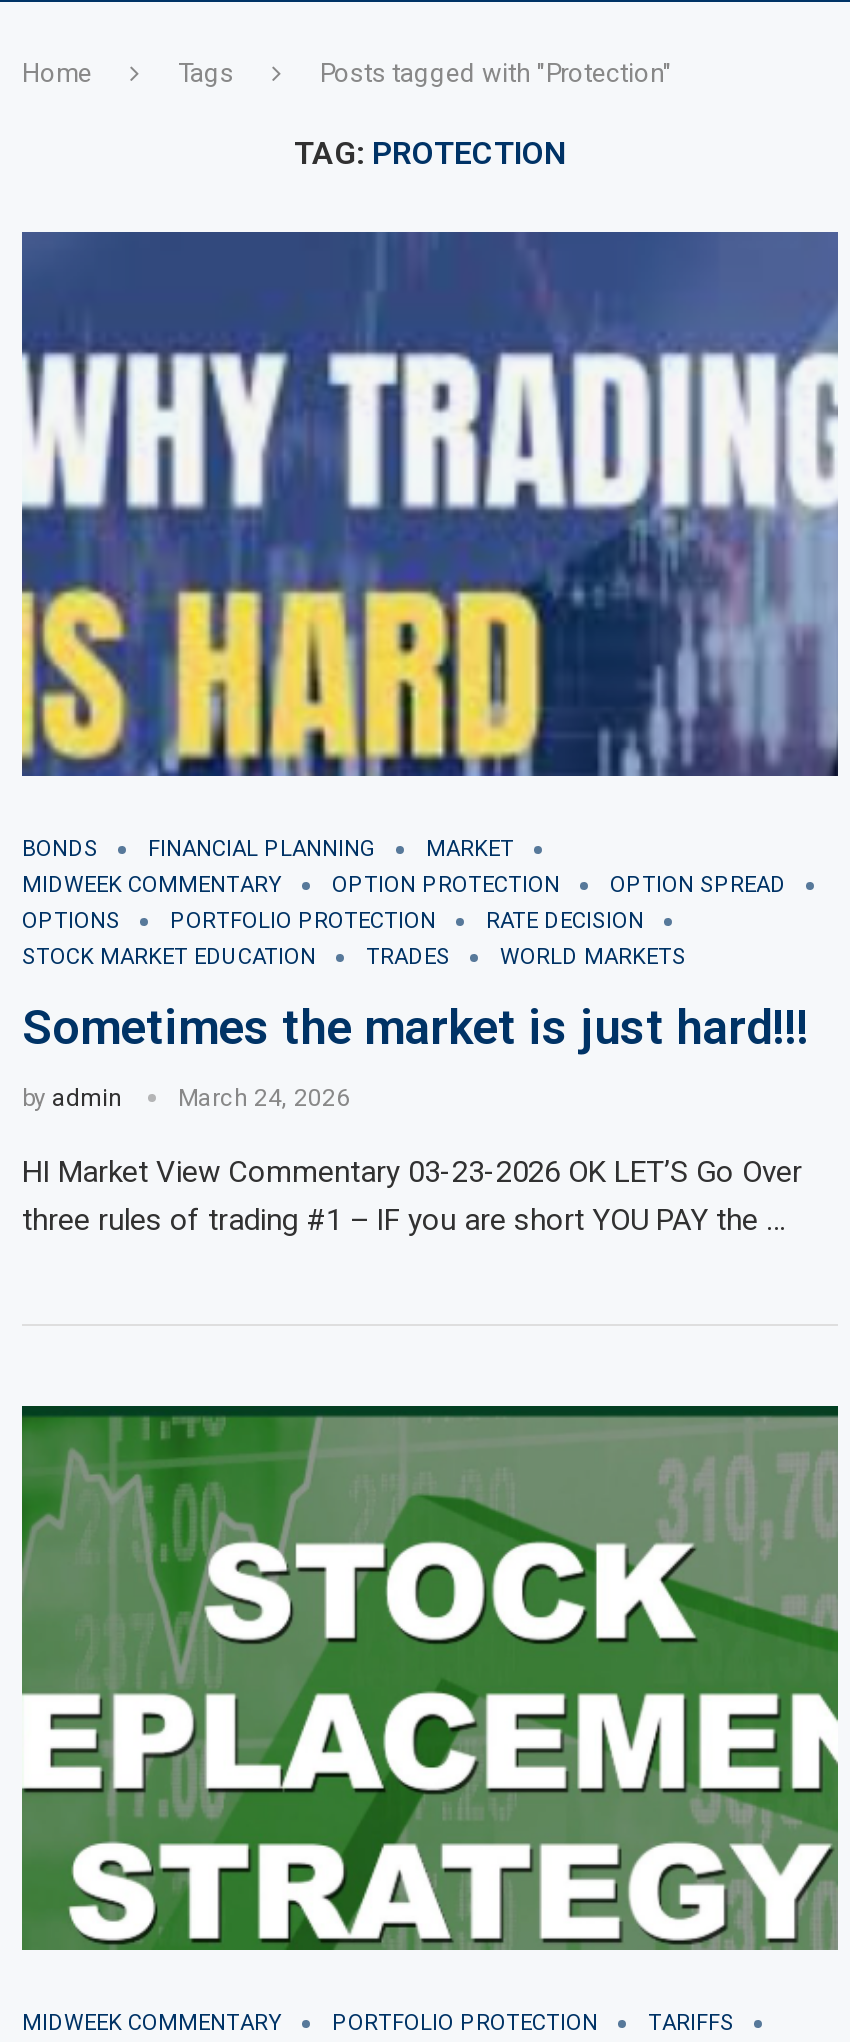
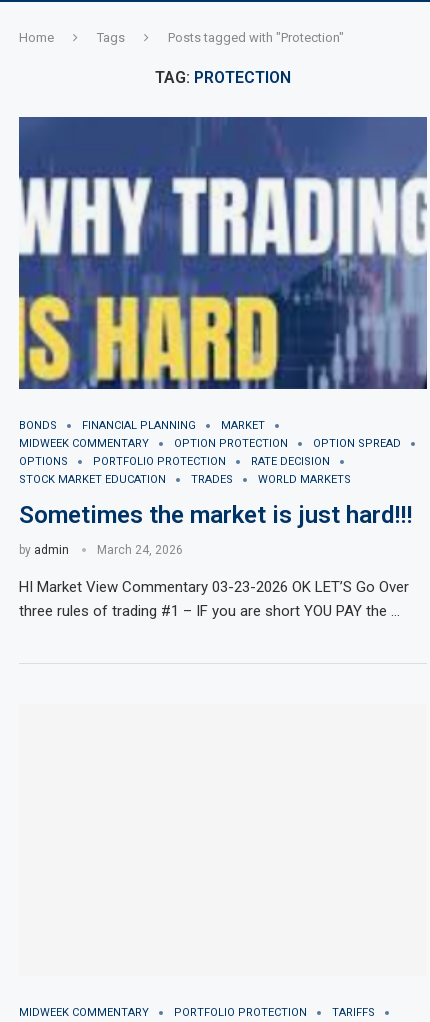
- [image]
